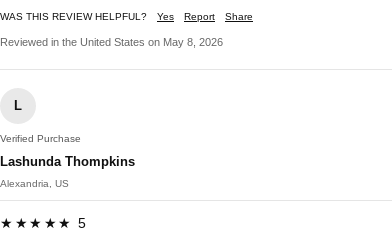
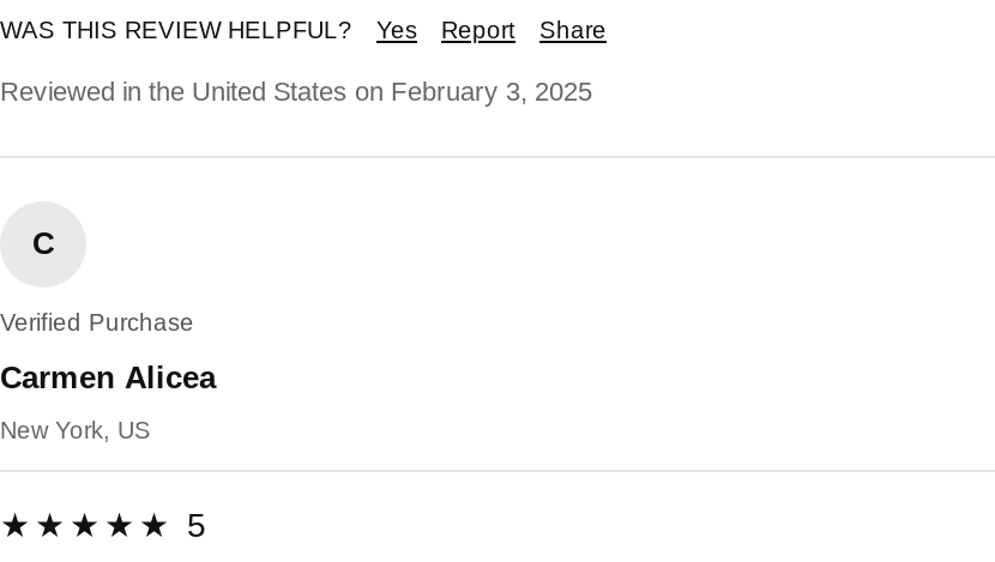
- Reviewed in the United States on May 8, 2026
+ Reviewed in the United States on February 3, 2025

- L
+ C

- Lashunda Thompkins
+ Carmen Alicea

- Alexandria, US
+ New York, US
